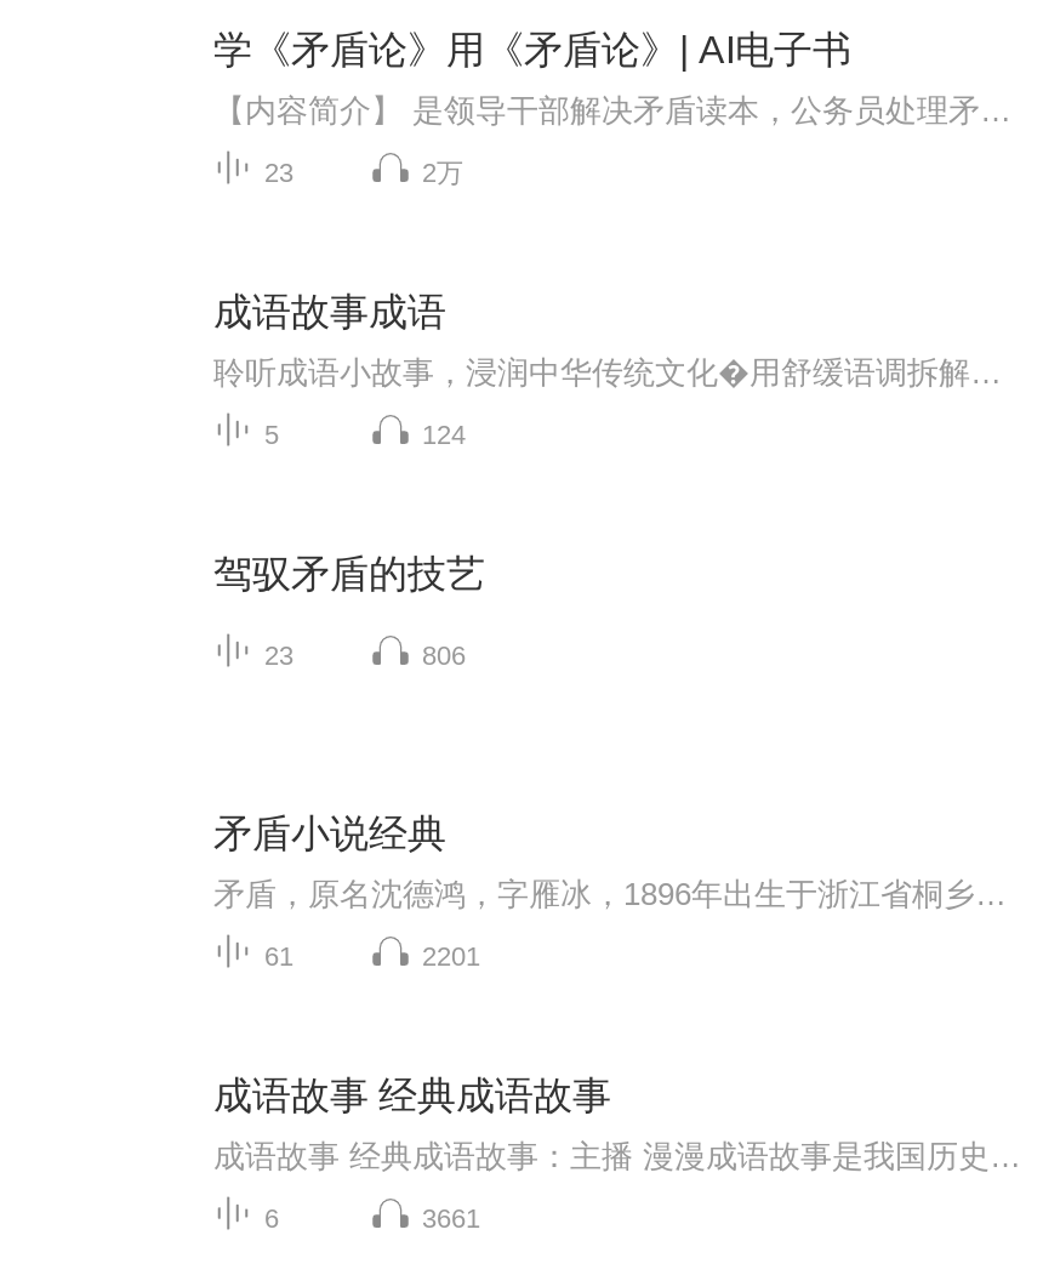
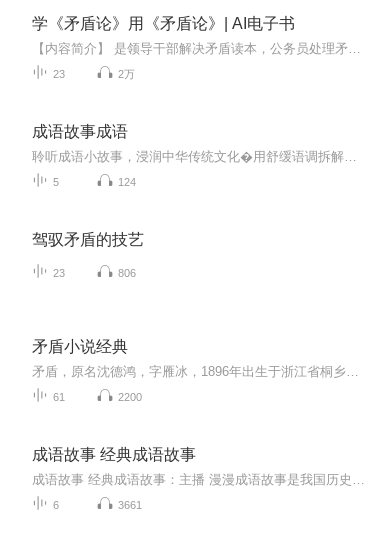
- 2201
+ 2200
